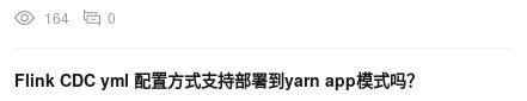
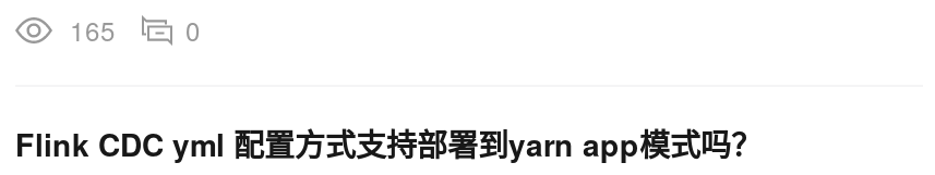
- 164 0
+ 165 0
